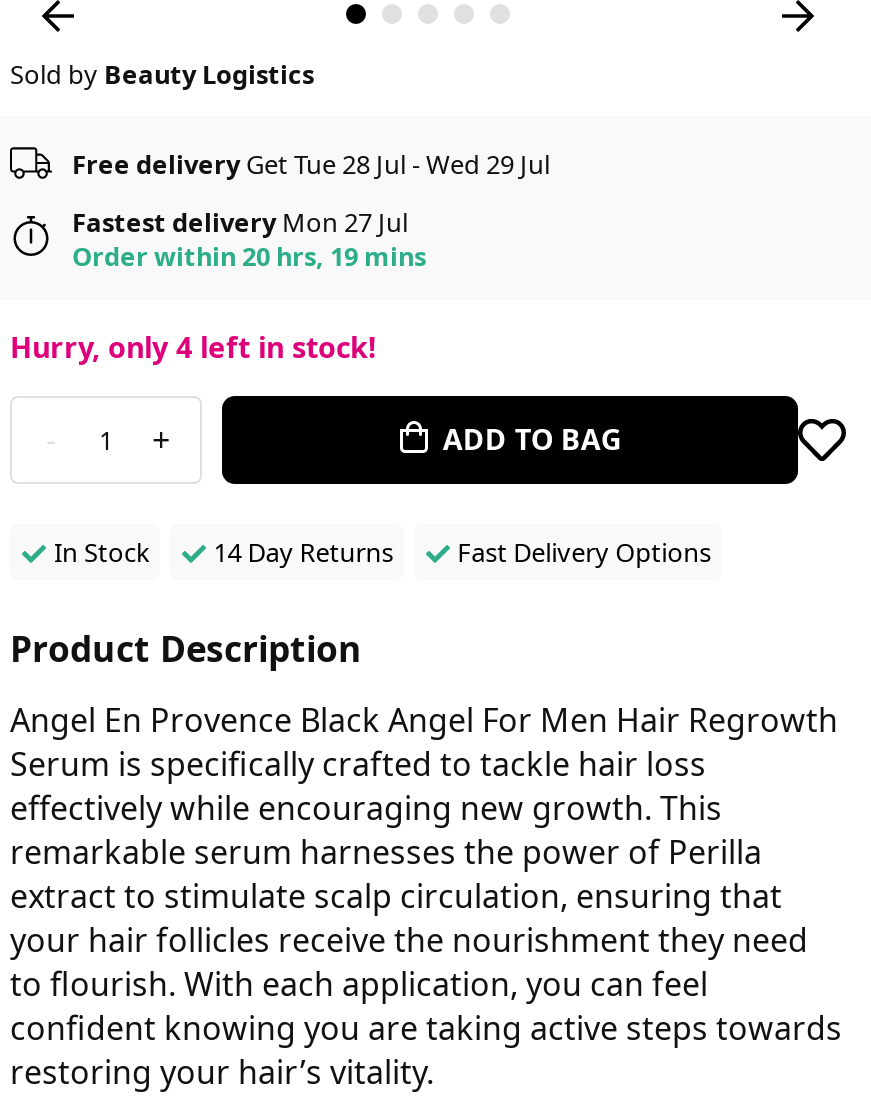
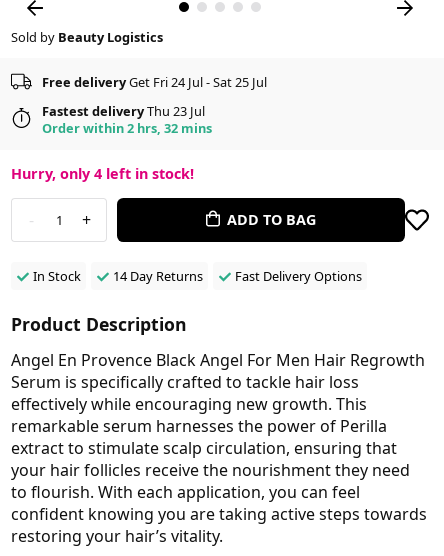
- Free deliveryGet Tue 28 Jul - Wed 29 Jul
+ Free deliveryGet Fri 24 Jul - Sat 25 Jul

- Fastest delivery Mon 27 Jul
+ Fastest delivery Thu 23 Jul

- Order within 20 hrs, 19 mins
+ Order within 2 hrs, 32 mins
